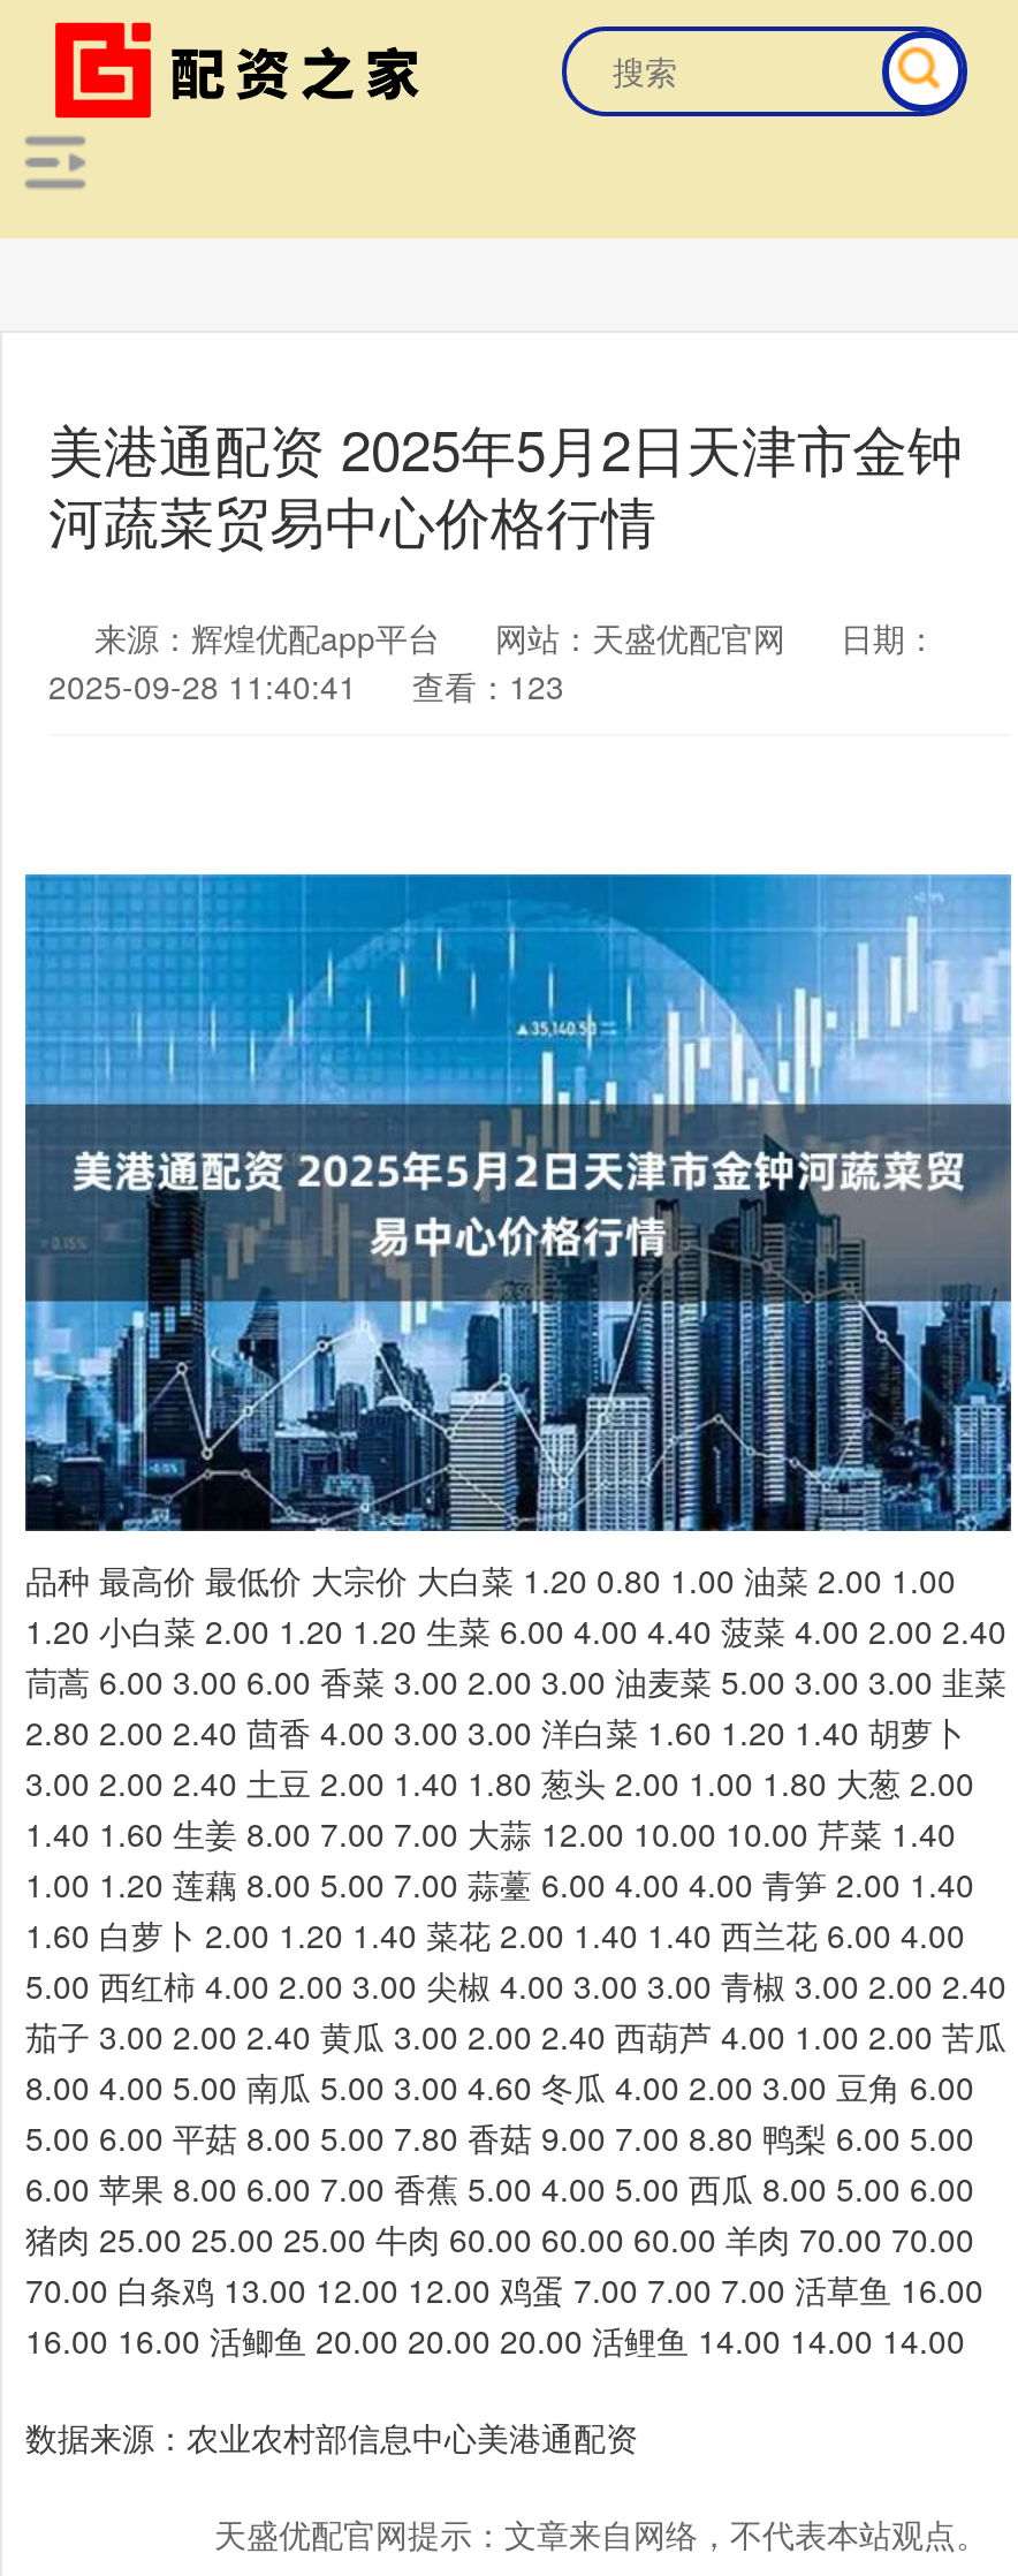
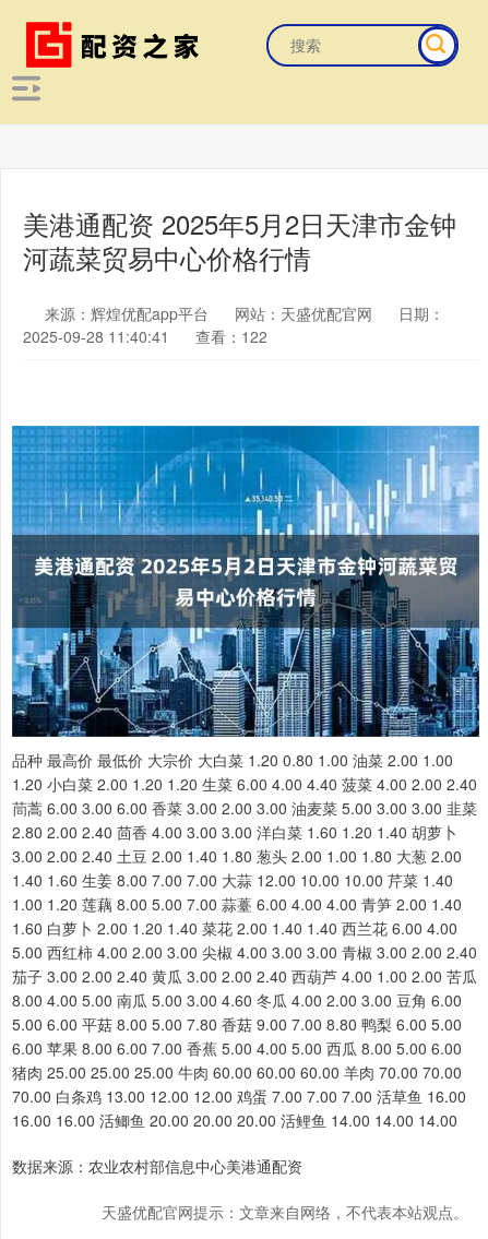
- 2025-09-28 11:40:41 查看：123
+ 2025-09-28 11:40:41 查看：122
